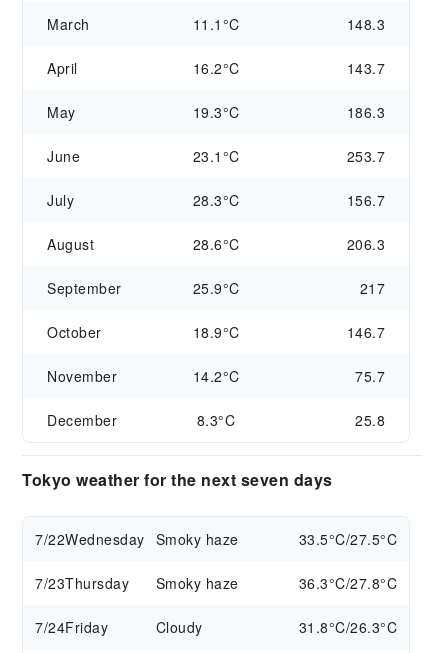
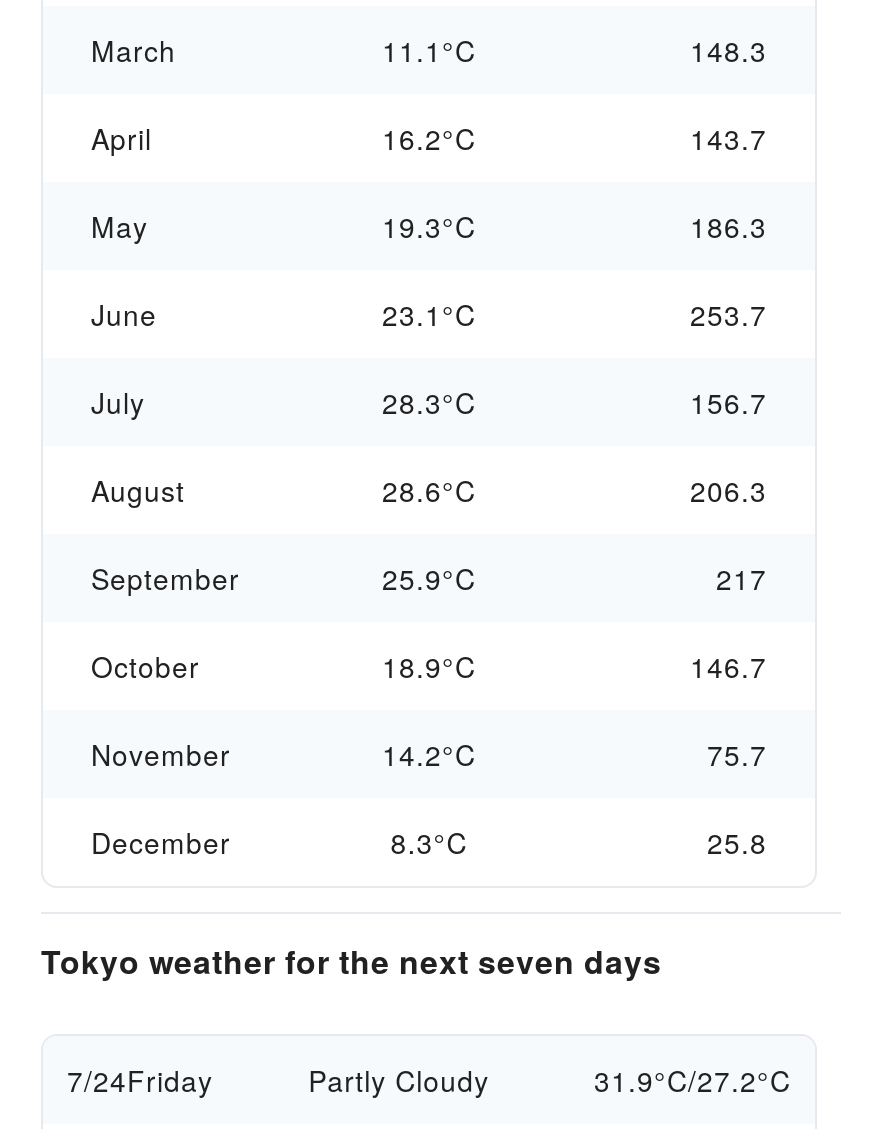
- 7/22Wednesday Smoky haze
- 33.5°C/27.5°C
- 7/23Thursday
- Smoky haze
- 36.3°C/27.8°C

- Cloudy
- 31.8°C/26.3°C
+ Partly Cloudy
+ 31.9°C/27.2°C
